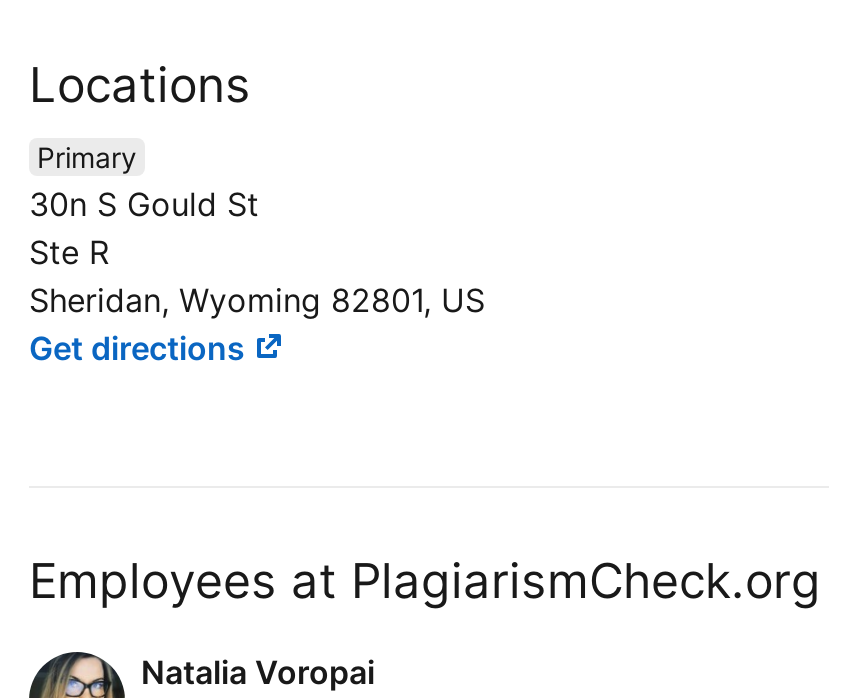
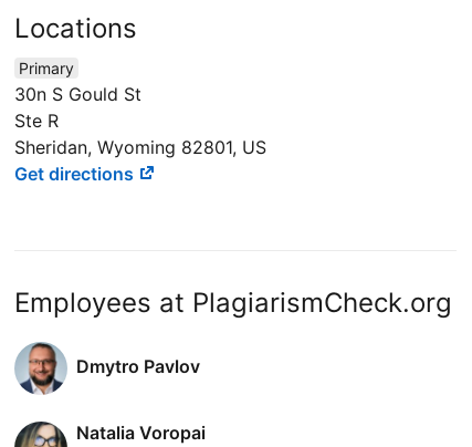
+ [image]
+ Dmytro Pavlov
